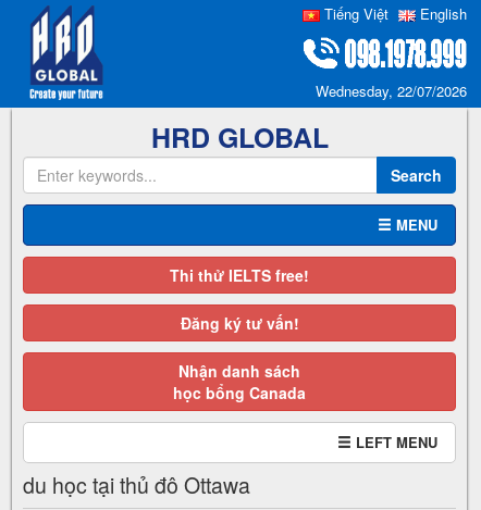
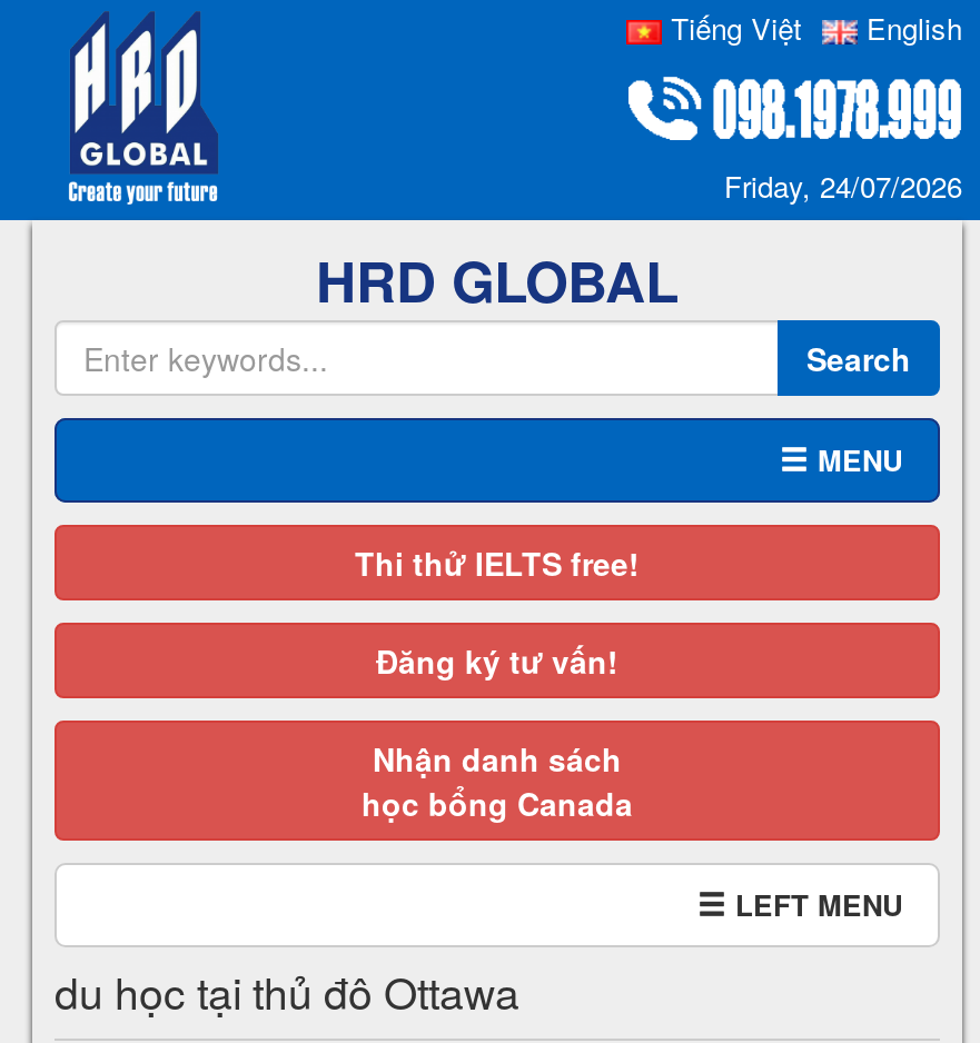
- Wednesday, 22/07/2026
+ Friday, 24/07/2026
